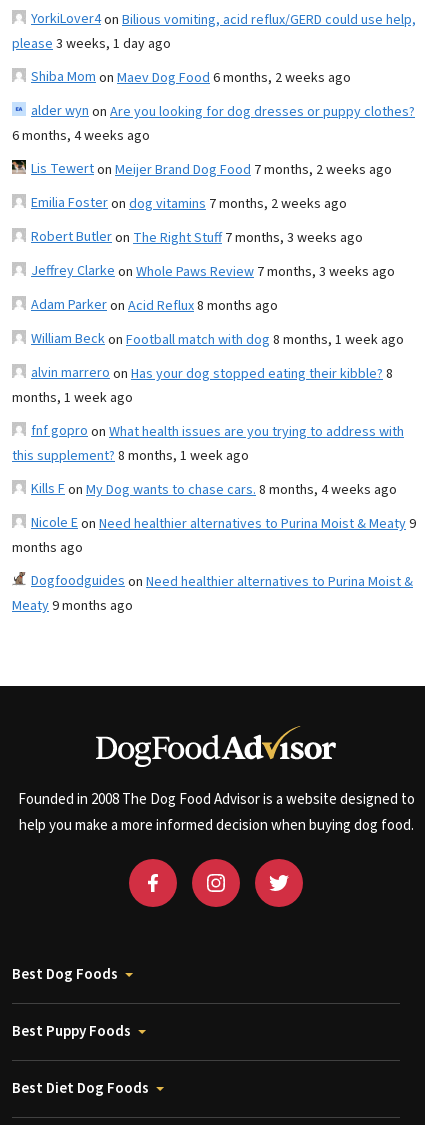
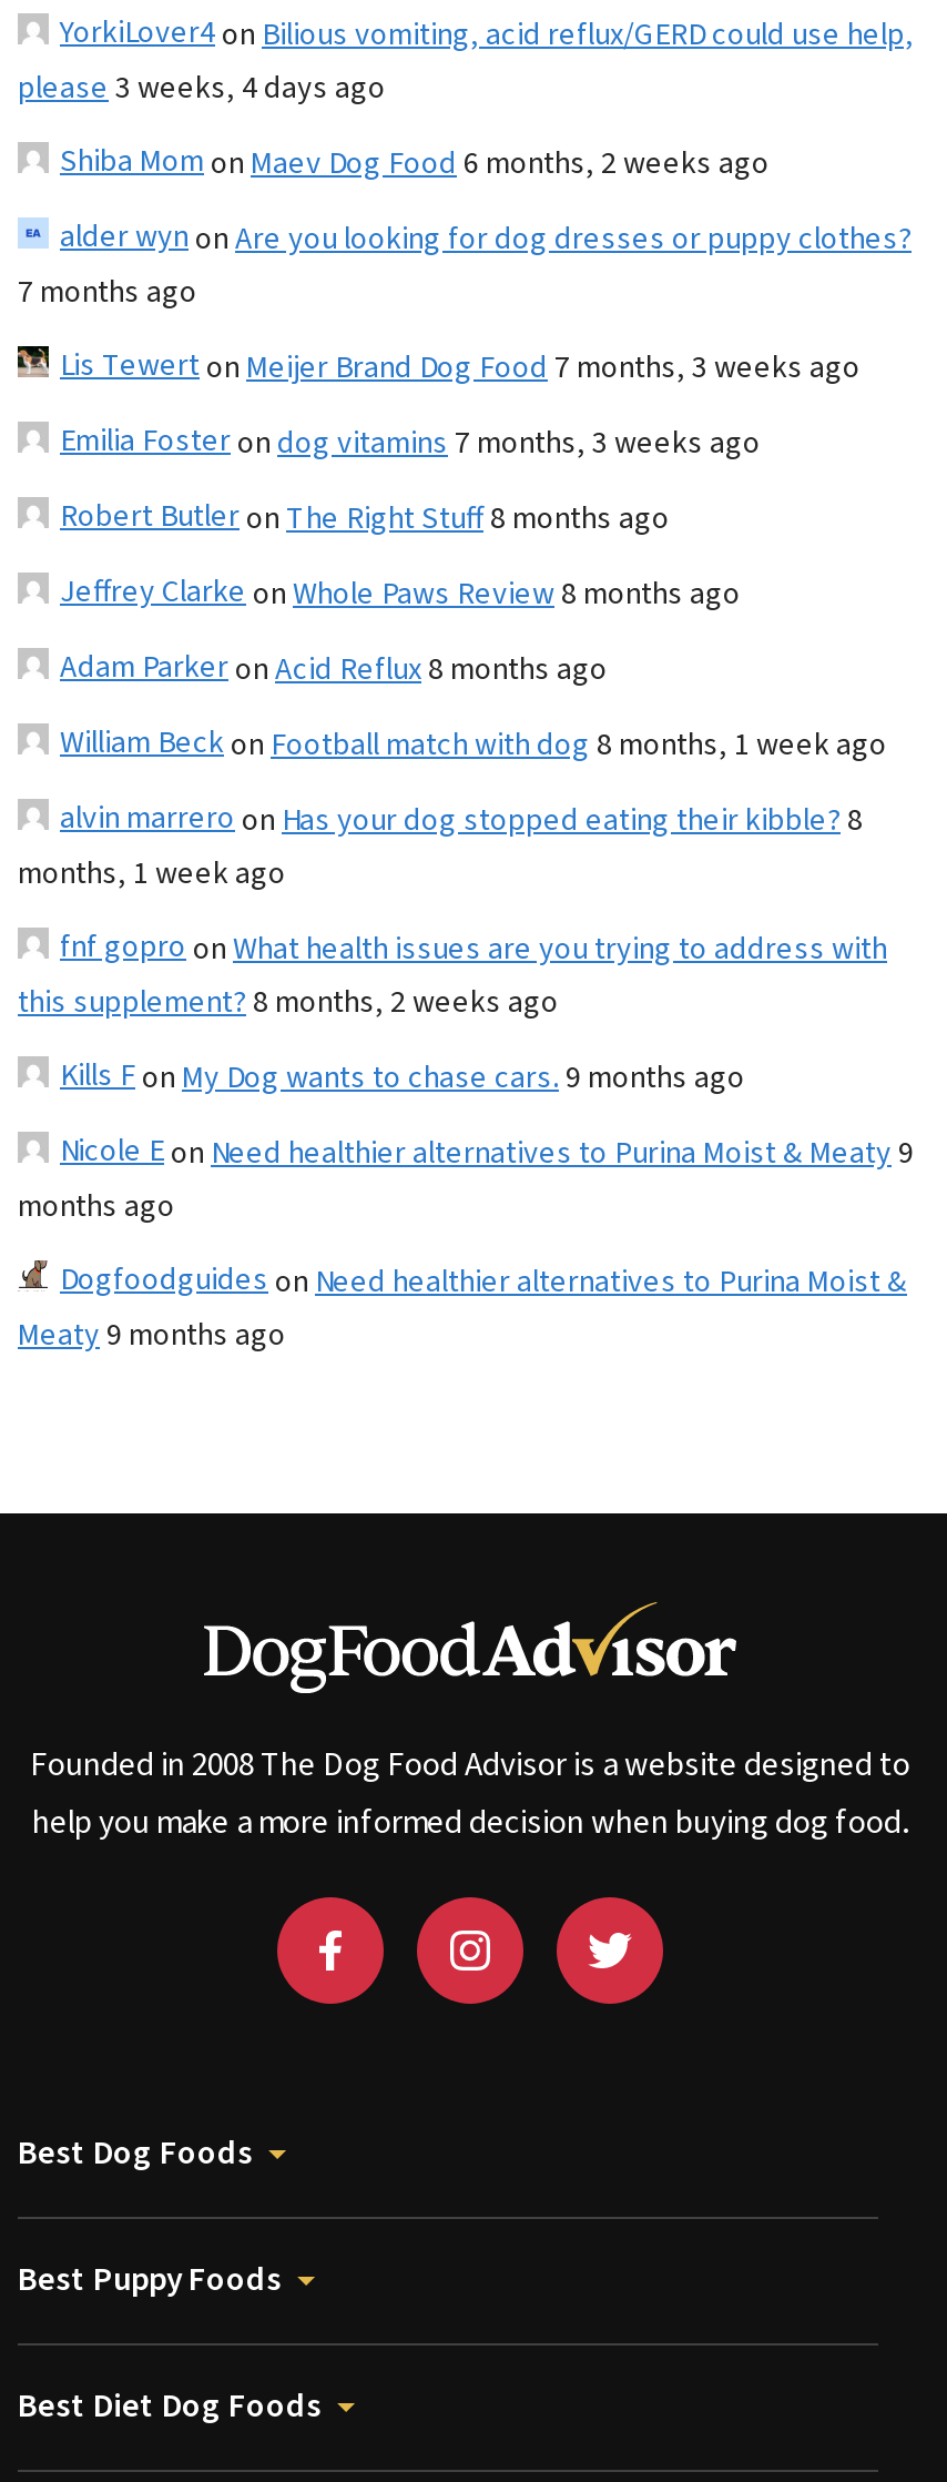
- please 3 weeks, 1 day ago
+ please 3 weeks, 4 days ago

- 6 months, 4 weeks ago
+ 7 months ago

- Lis Tewerton Meijer Brand Dog Food 7 months, 2 weeks ago
+ Lis Tewerton Meijer Brand Dog Food 7 months, 3 weeks ago

- Emilia Fosteron dog vitamins 7 months, 2 weeks ago
+ Emilia Fosteron dog vitamins 7 months, 3 weeks ago

- Robert Butleron The Right Stuff 7 months, 3 weeks ago
+ Robert Butleron The Right Stuff 8 months ago

- Jeffrey Clarkeon Whole Paws Review 7 months, 3 weeks ago
+ Jeffrey Clarkeon Whole Paws Review 8 months ago

- this supplement? 8 months, 1 week ago
+ this supplement? 8 months, 2 weeks ago

- Kills Fon My Dog wants to chase cars. 8 months, 4 weeks ago
+ Kills Fon My Dog wants to chase cars. 9 months ago
